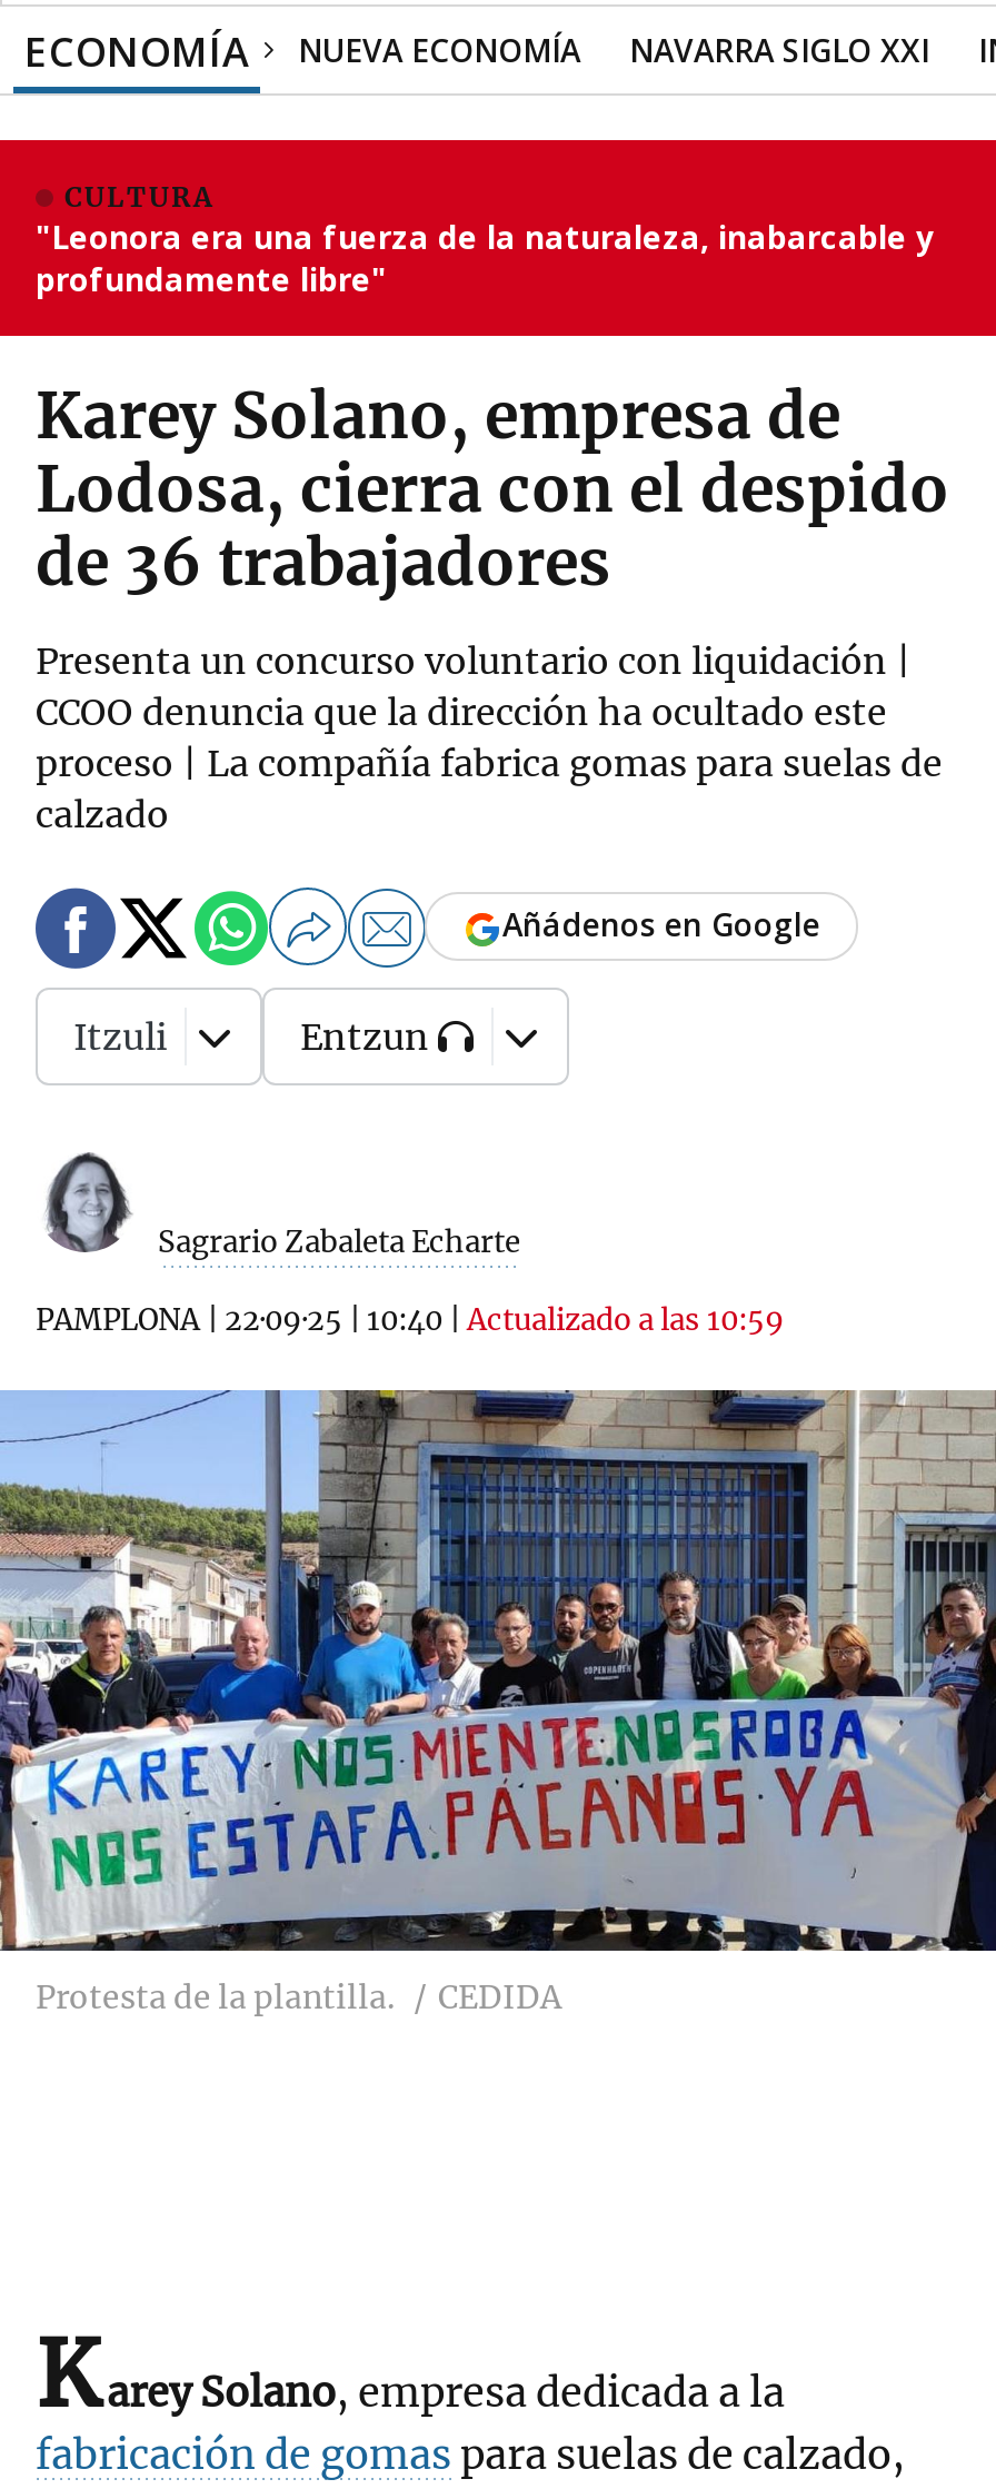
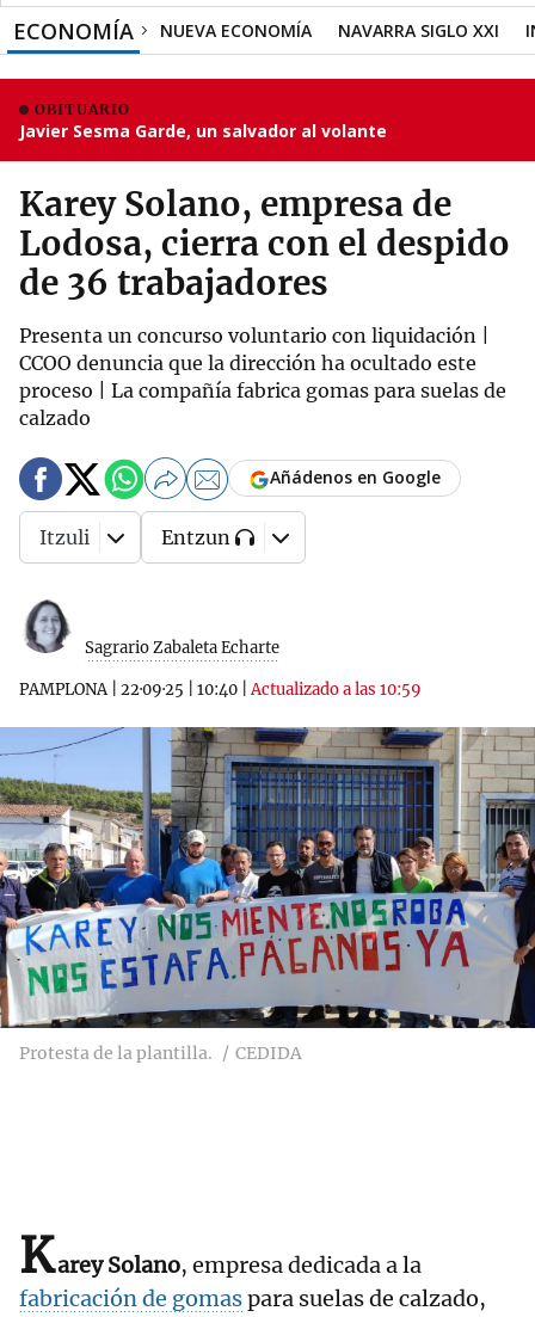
- CULTURA
- "Leonora era una fuerza de la naturaleza, inabarcable y
- profundamente libre"
+ OBITUARIO
+ Javier Sesma Garde, un salvador al volante
